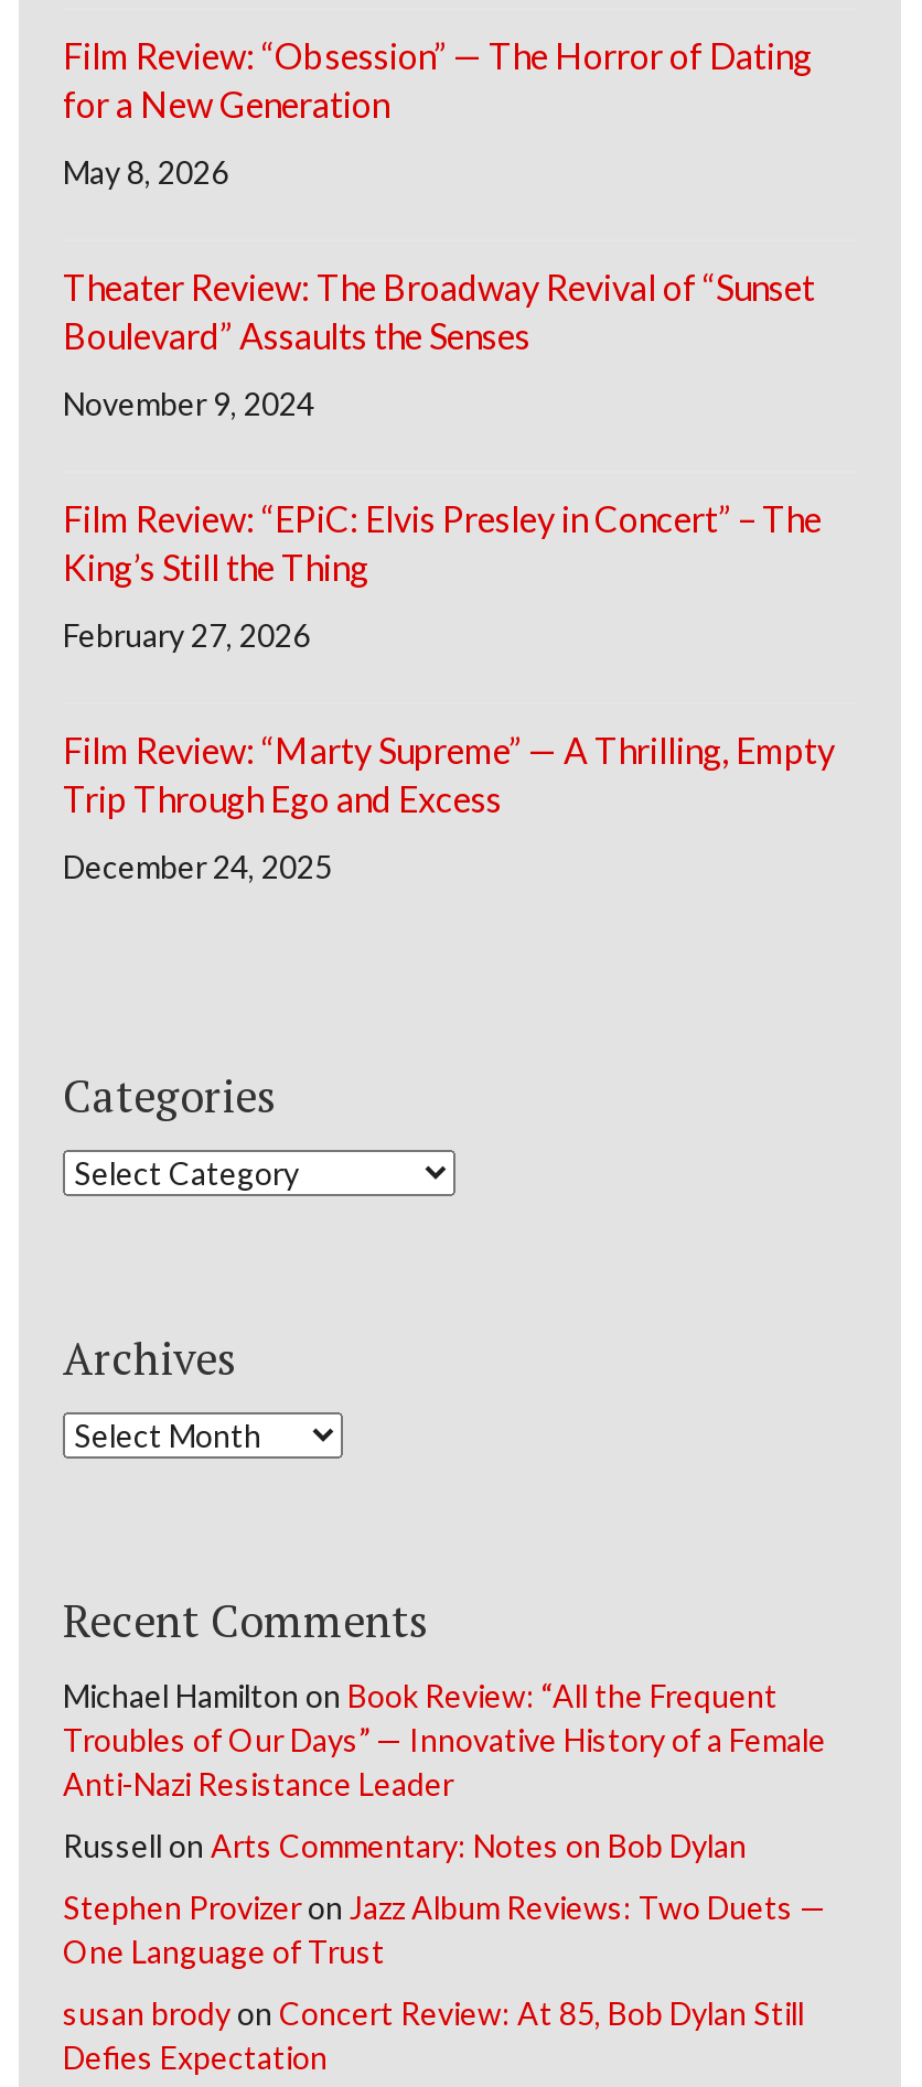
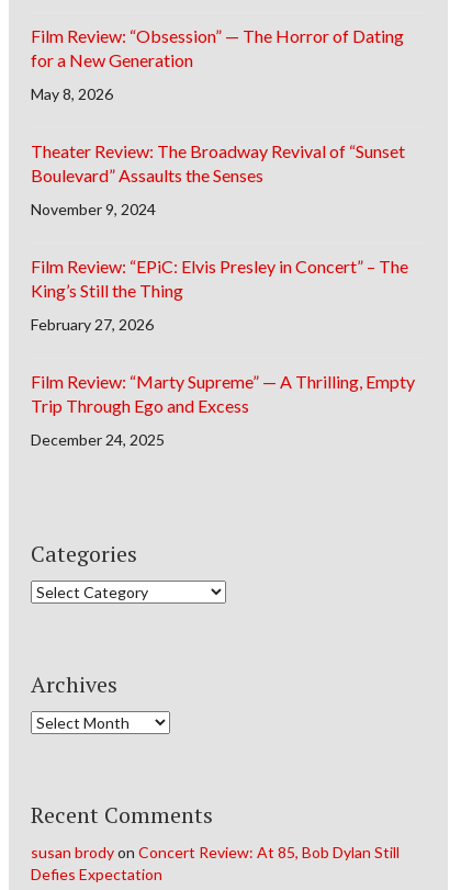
- Michael Hamilton on Book Review: “All the Frequent
- Troubles of Our Days” — Innovative History of a Female
- Anti-Nazi Resistance Leader
- Russell on Arts Commentary: Notes on Bob Dylan
- Stephen Provizer on Jazz Album Reviews: Two Duets —
- One Language of Trust
